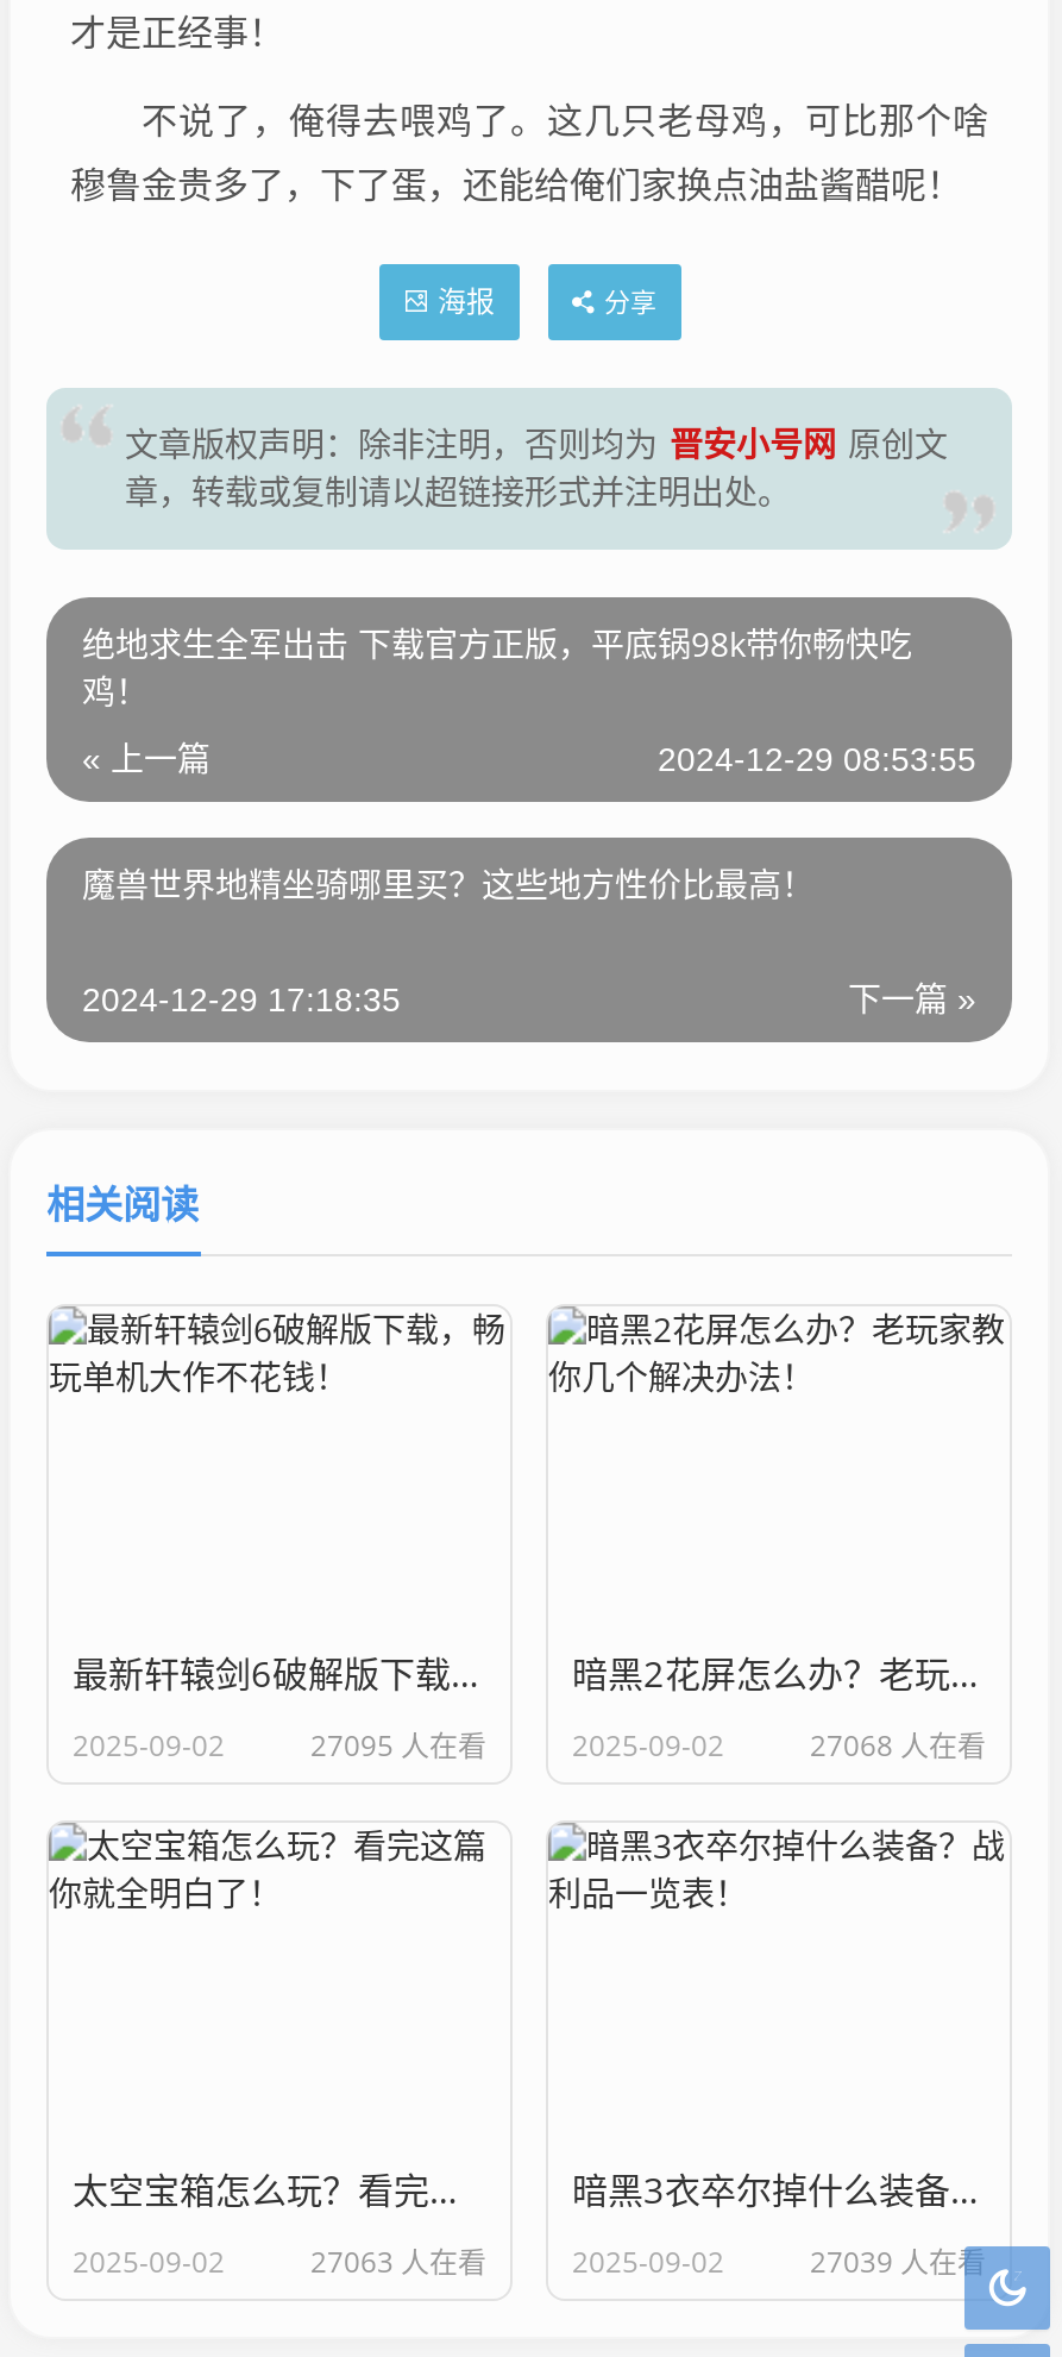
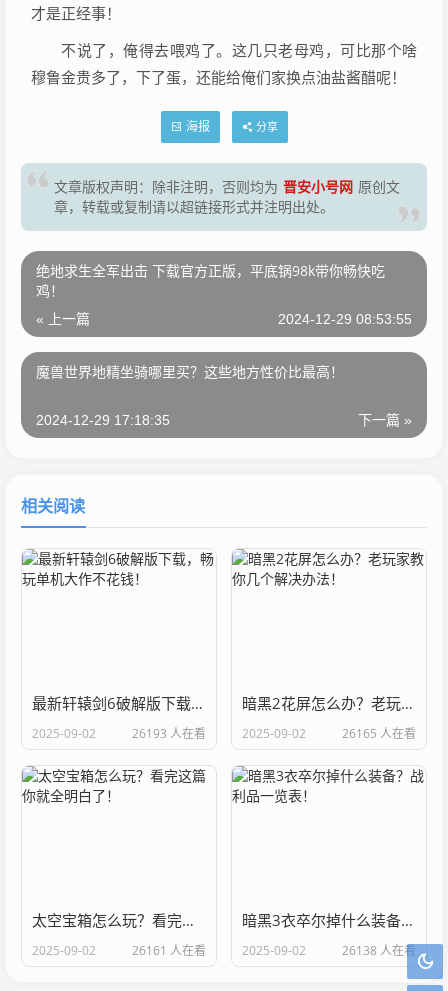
- 27095 人在看
+ 26193 人在看

- 27068 人在看
+ 26165 人在看

- 27063 人在看
+ 26161 人在看

- 27039 人在看
+ 26138 人在看
